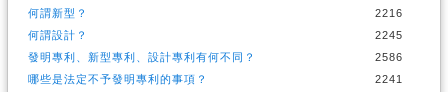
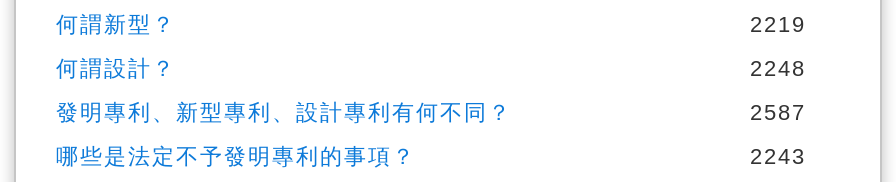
- 2216
+ 2219

- 2245
+ 2248

- 2586
+ 2587

- 2241
+ 2243
